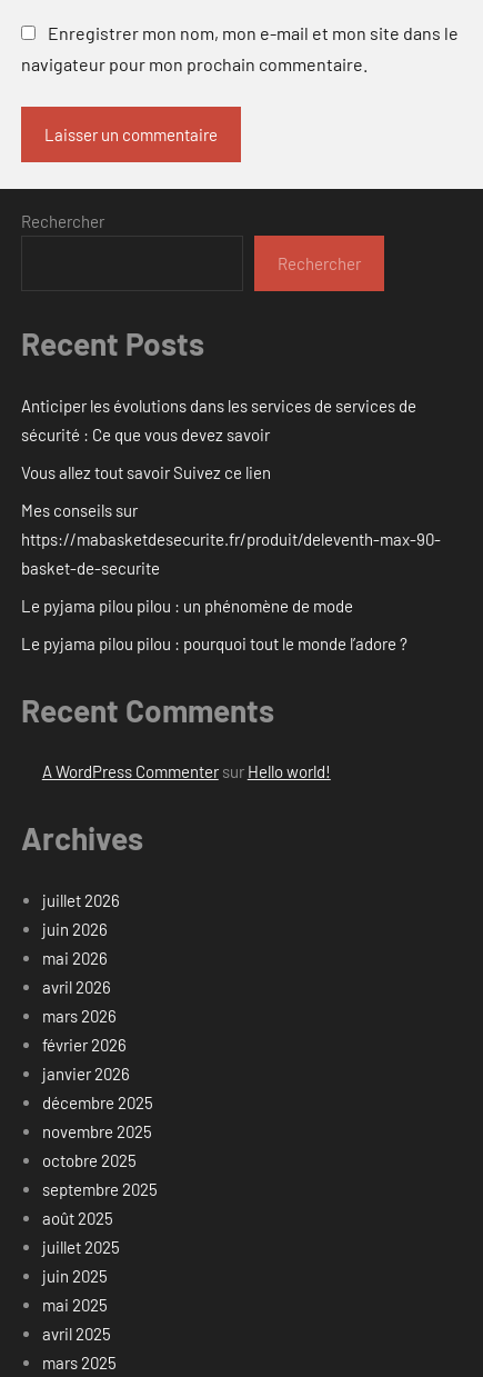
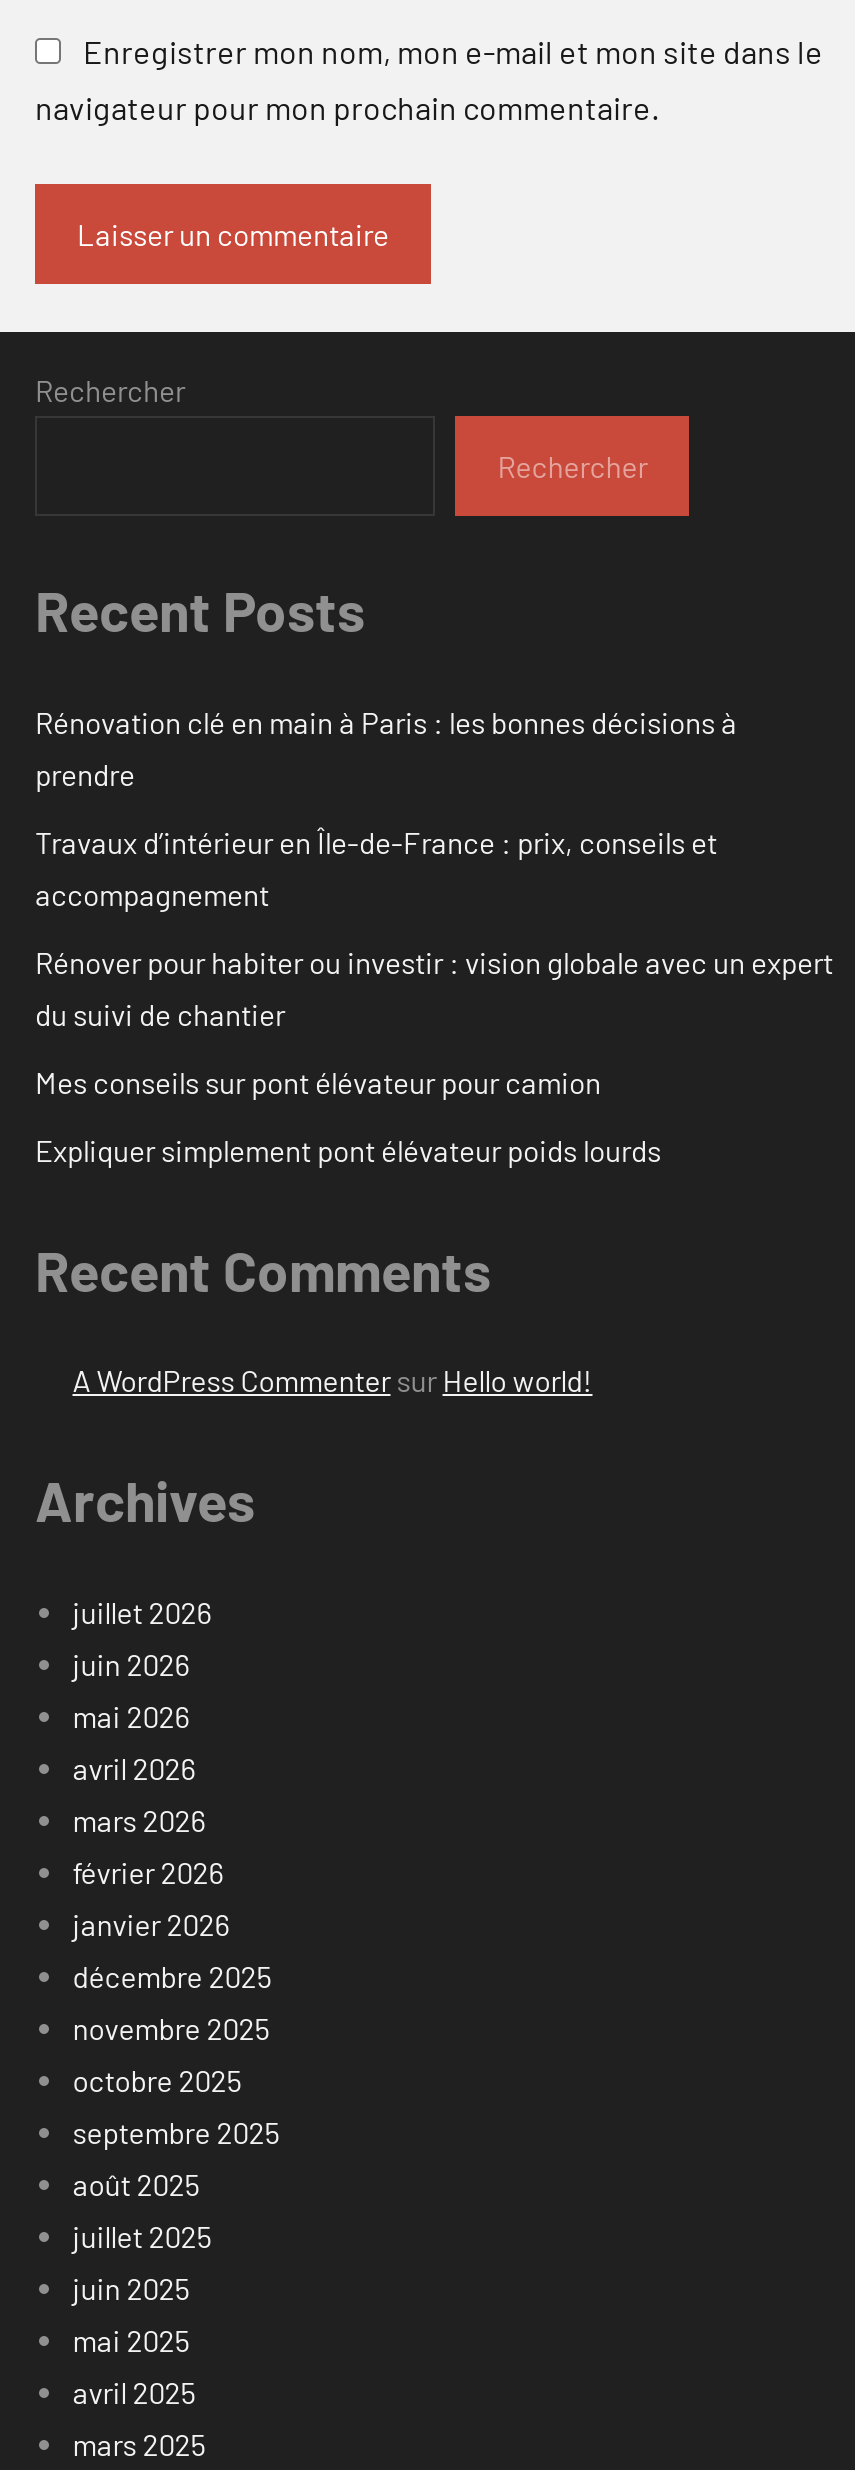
- Anticiper les évolutions dans les services de services de
- sécurité : Ce que vous devez savoir
+ Rénovation clé en main à Paris : les bonnes décisions à
+ prendre

- Vous allez tout savoir Suivez ce lien
+ Travaux d’intérieur en Île-de-France : prix, conseils et
+ accompagnement

- Mes conseils sur
- https://mabasketdesecurite.fr/produit/deleventh-max-90-
- basket-de-securite
+ Rénover pour habiter ou investir : vision globale avec un expert
+ du suivi de chantier

- Le pyjama pilou pilou : un phénomène de mode
+ Mes conseils sur pont élévateur pour camion

- Le pyjama pilou pilou : pourquoi tout le monde l’adore ?
+ Expliquer simplement pont élévateur poids lourds
